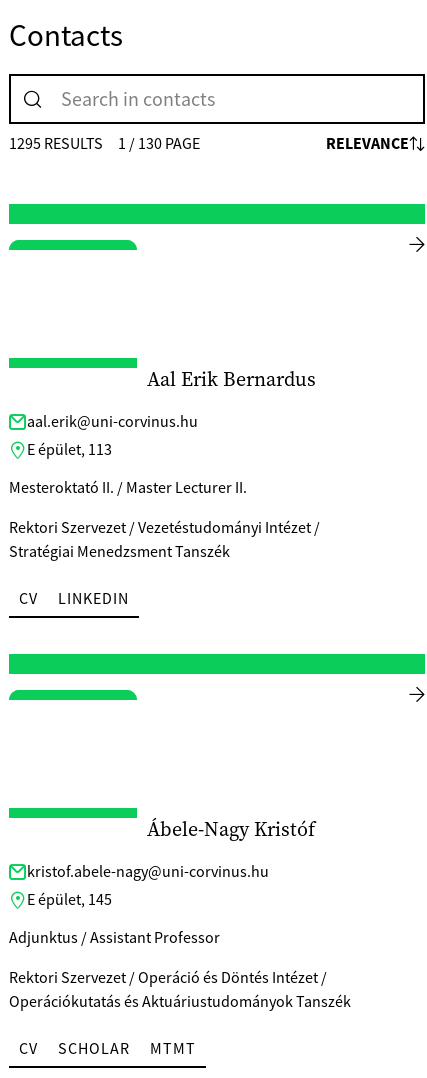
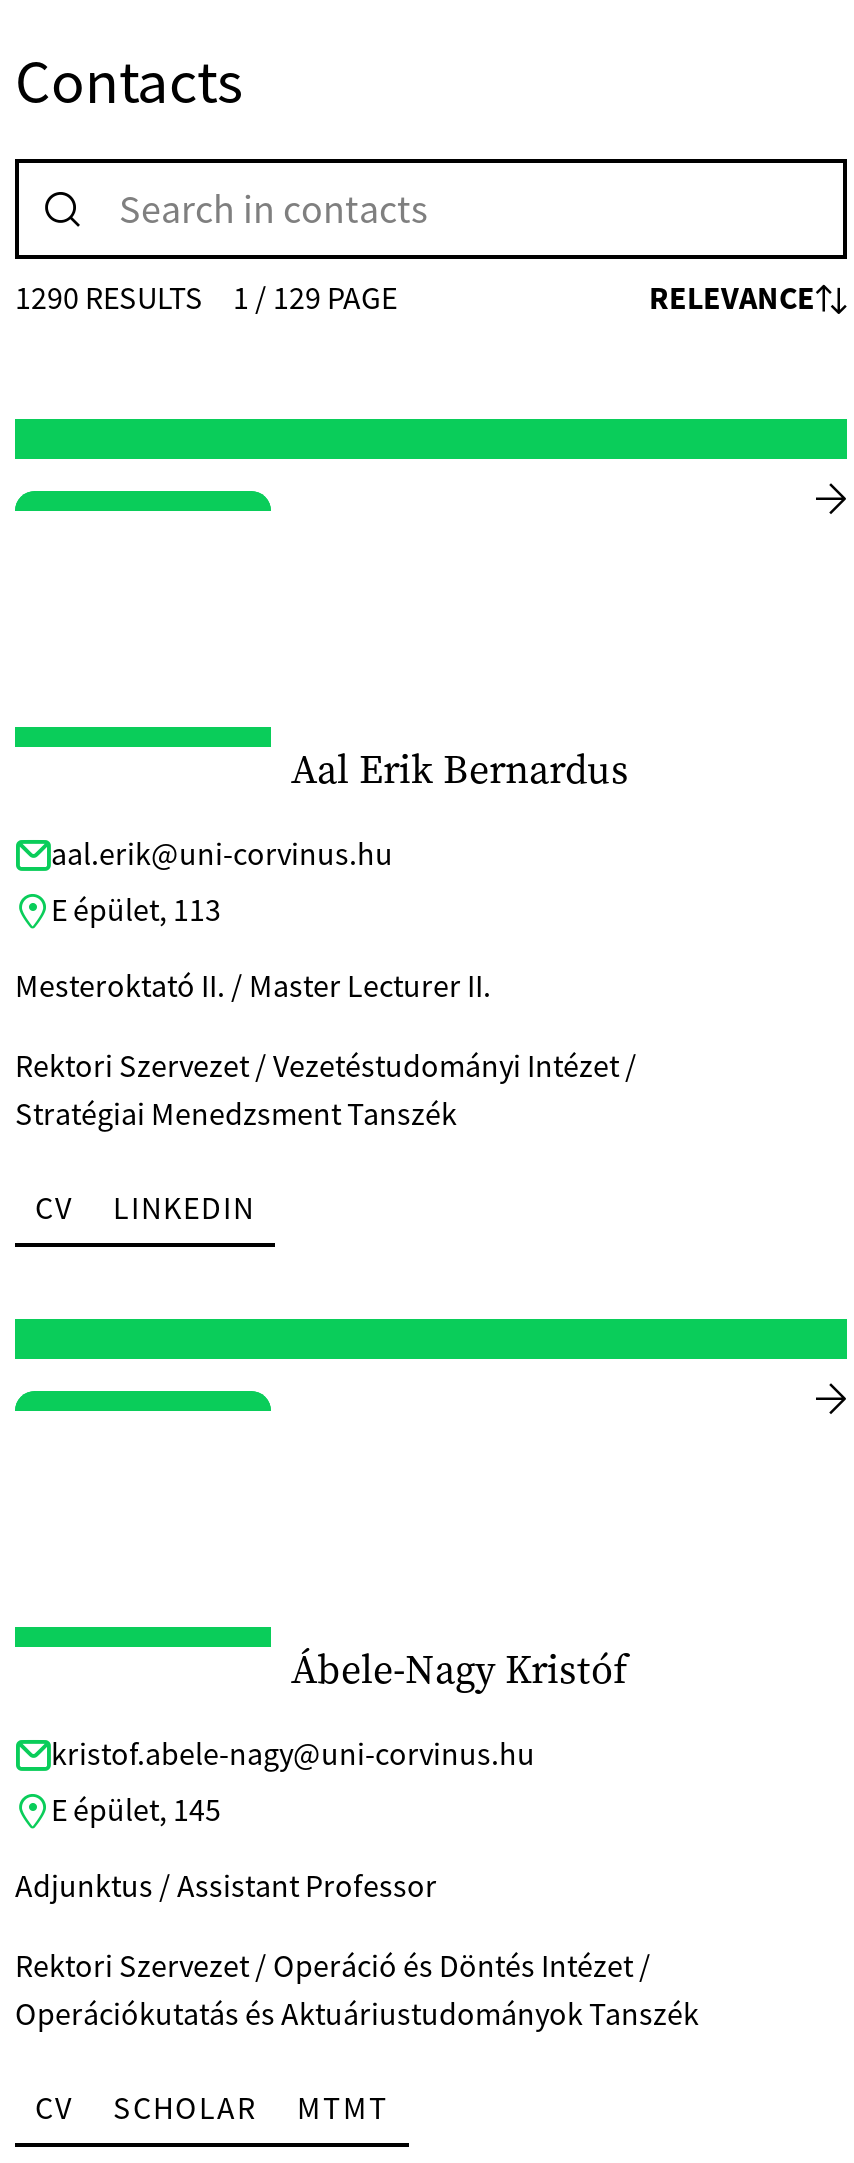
- 1295 RESULTS
+ 1290 RESULTS

- 1 / 130 PAGE
+ 1 / 129 PAGE
